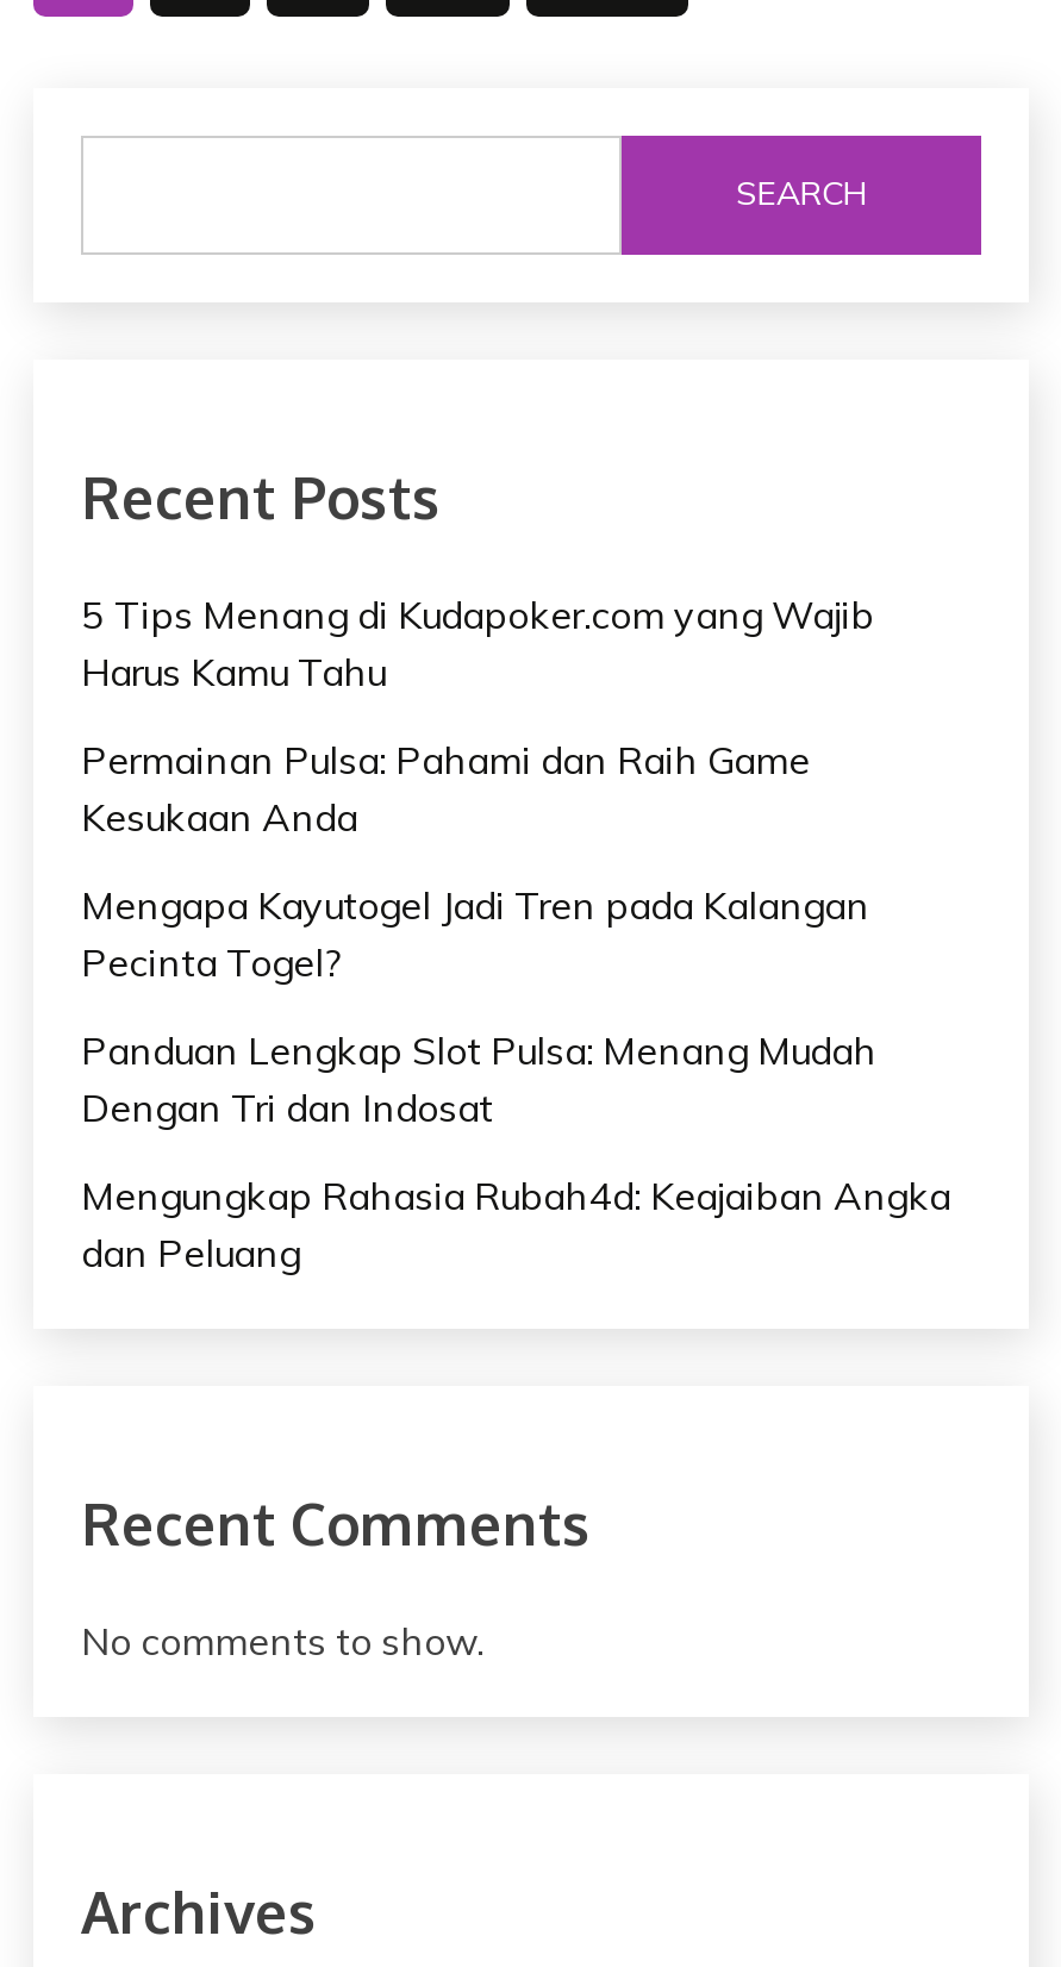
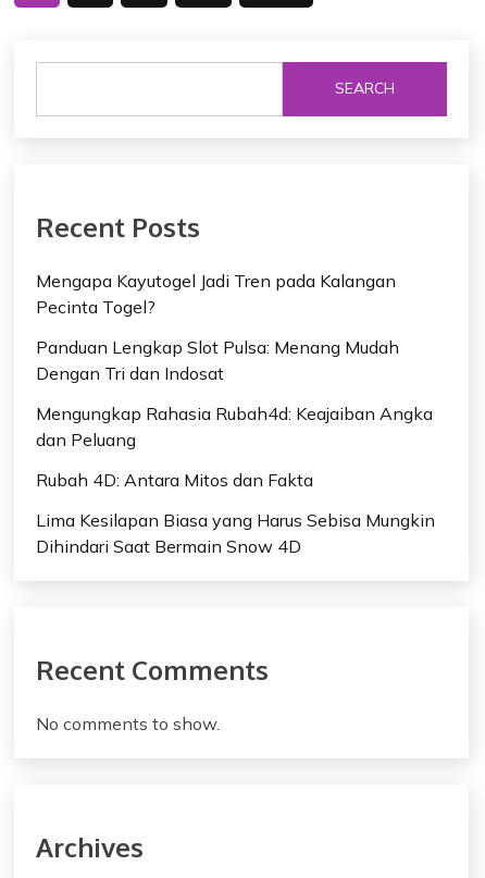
- 5 Tips Menang di Kudapoker.com yang Wajib
- Harus Kamu Tahu
- Permainan Pulsa: Pahami dan Raih Game
- Kesukaan Anda

moved up: Mengapa Kayutogel Jadi Tren pada Kalangan | Pecinta Togel? | Panduan Lengkap Slot Pulsa: Menang Mudah | Dengan Tri dan Indosat | Mengungkap Rahasia Rubah4d: Keajaiban Angka | dan Peluang

+ Rubah 4D: Antara Mitos dan Fakta
+ Lima Kesilapan Biasa yang Harus Sebisa Mungkin
+ Dihindari Saat Bermain Snow 4D
